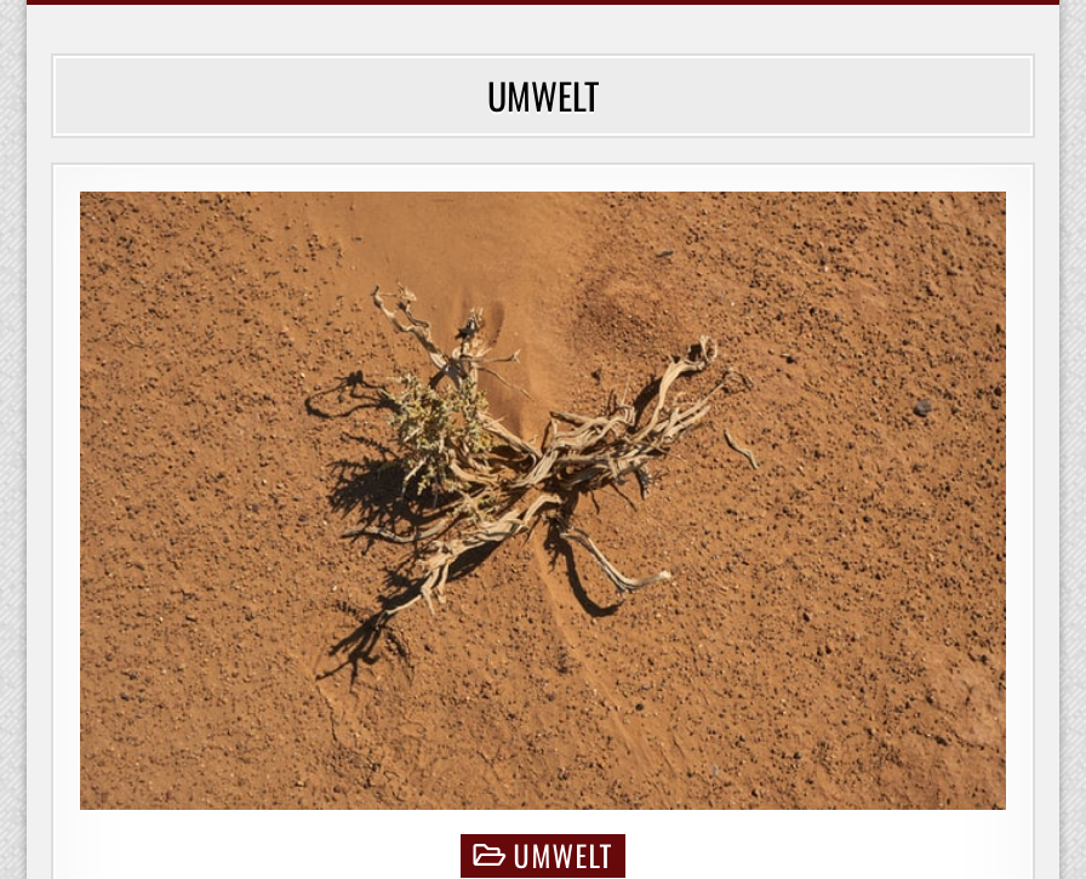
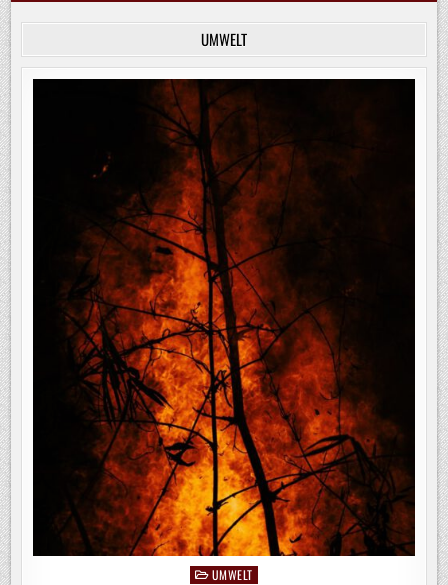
- [image]
+ [image]
